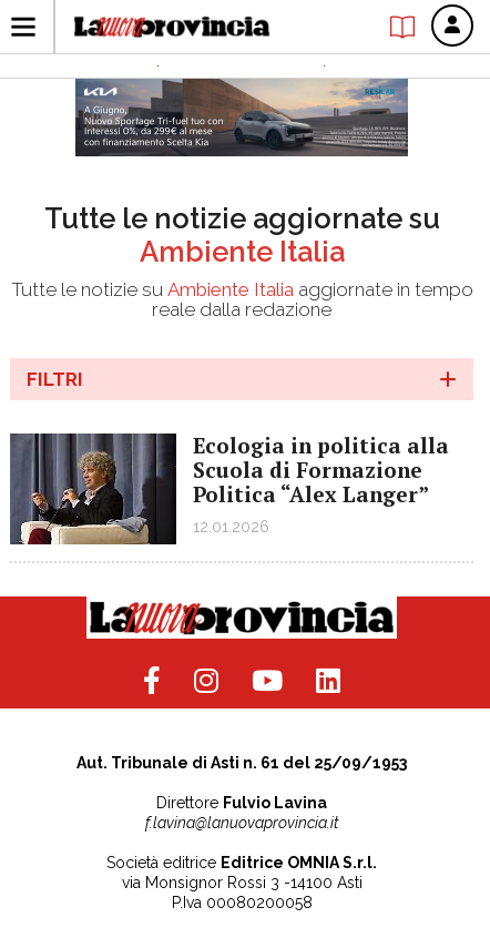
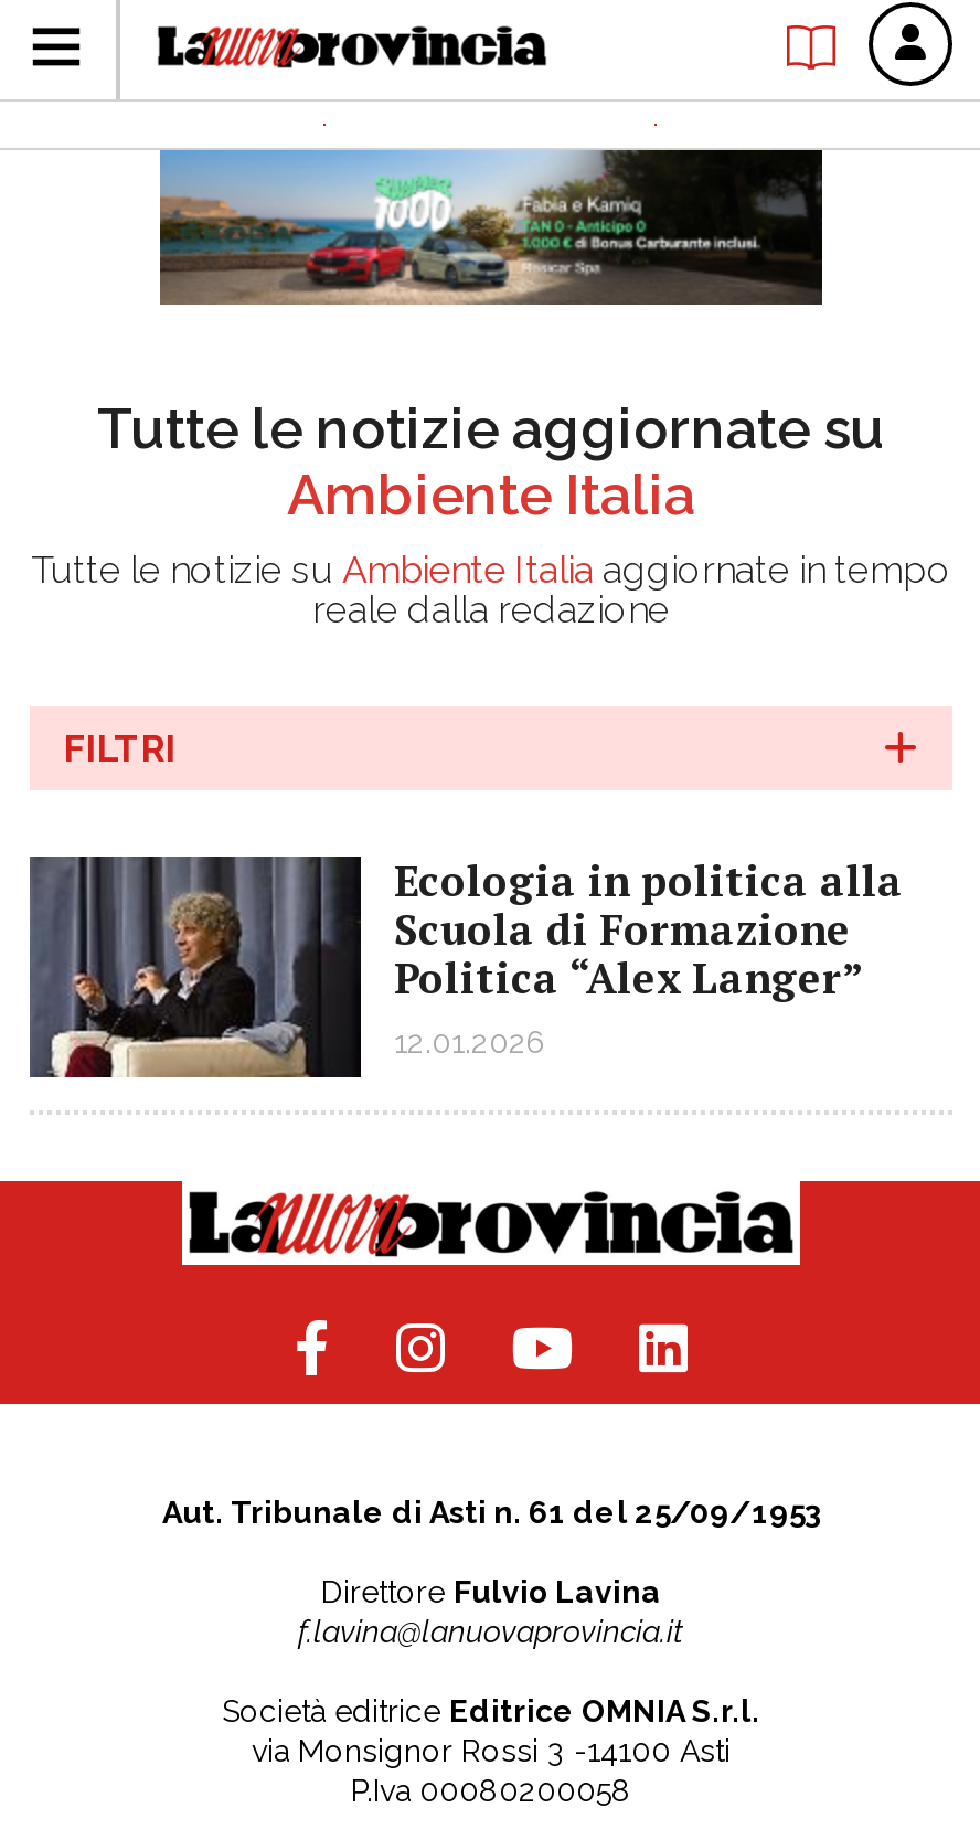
- [image]
+ [image]
